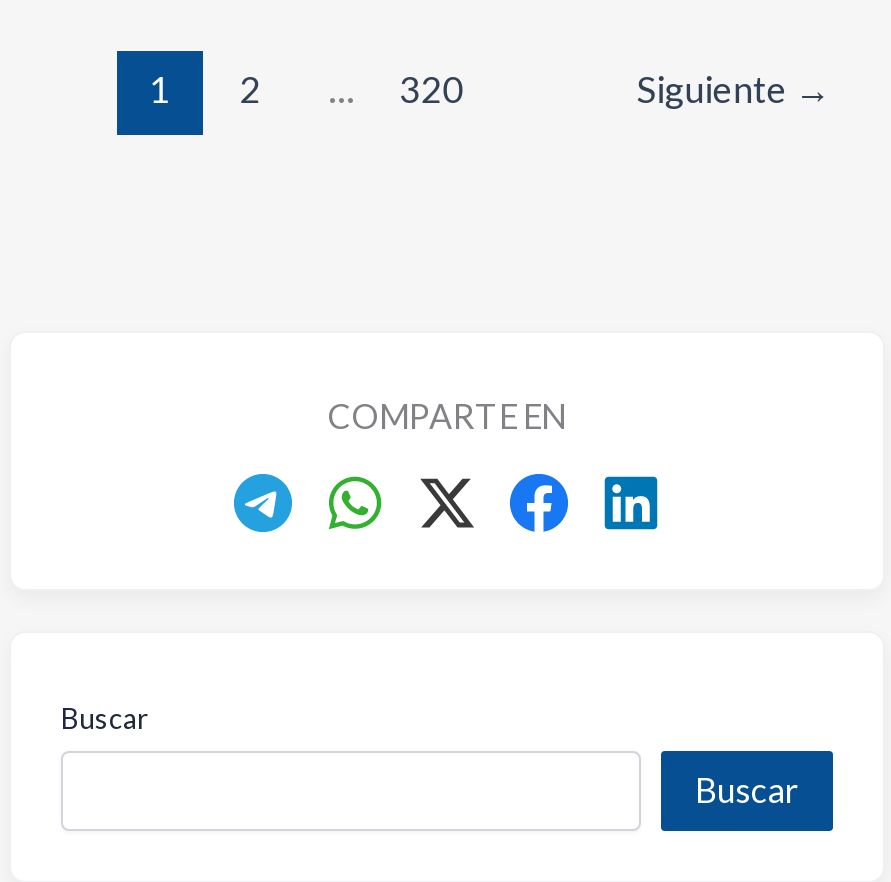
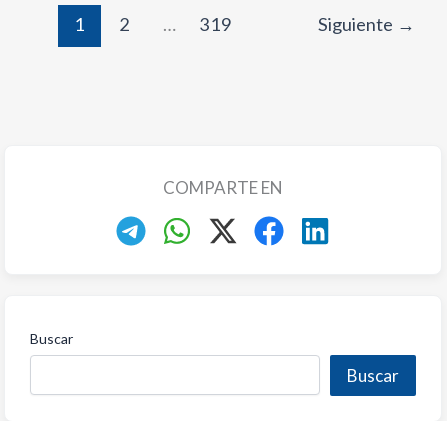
- 320
+ 319
